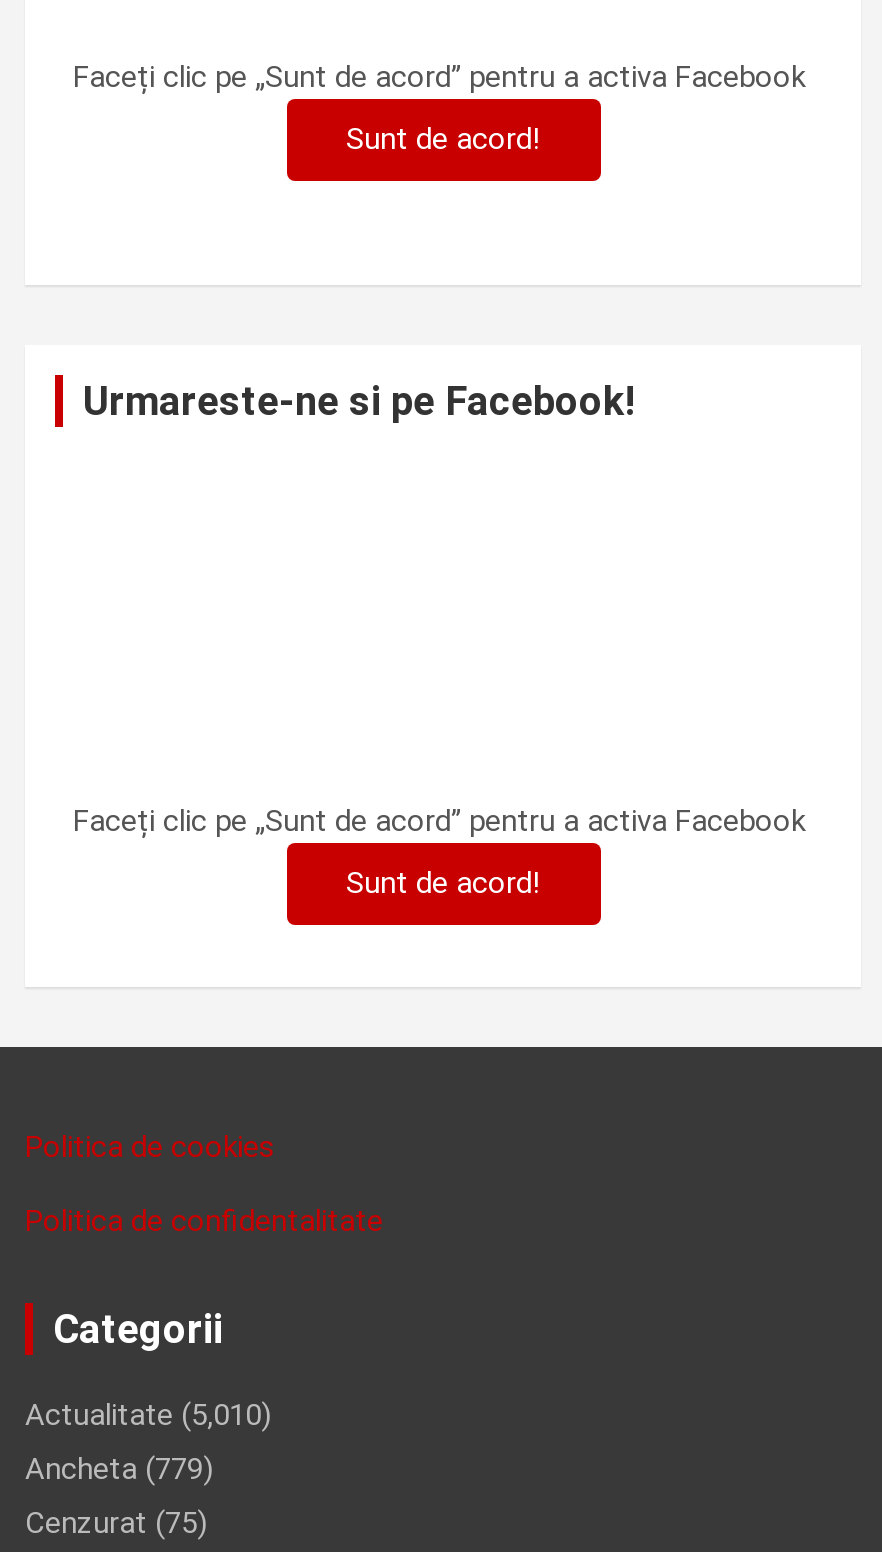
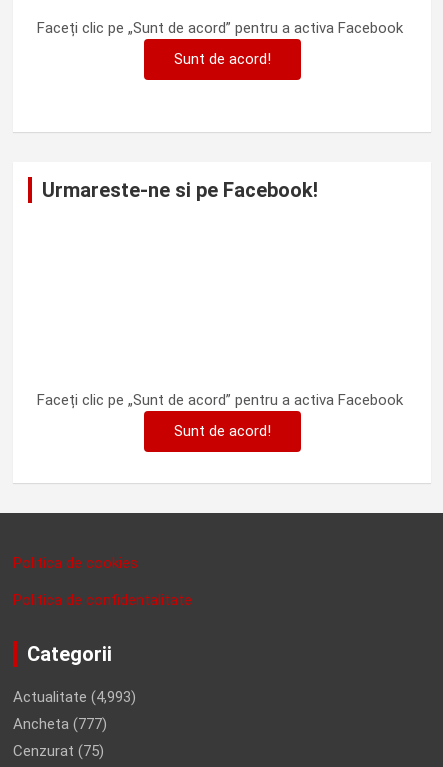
- Actualitate (5,010)
+ Actualitate (4,993)

- Ancheta (779)
+ Ancheta (777)
